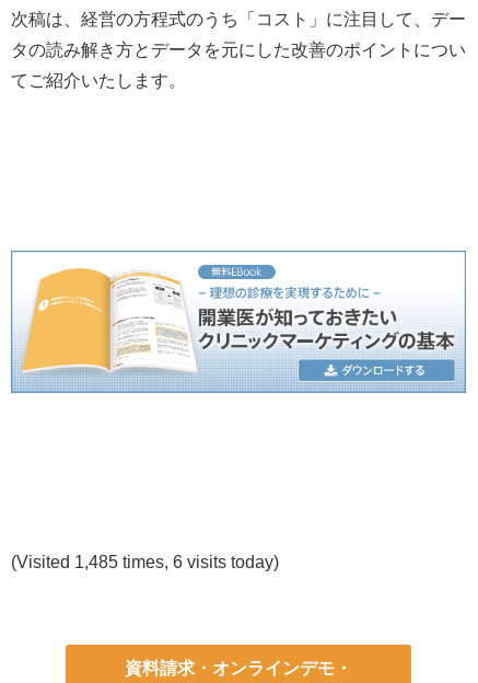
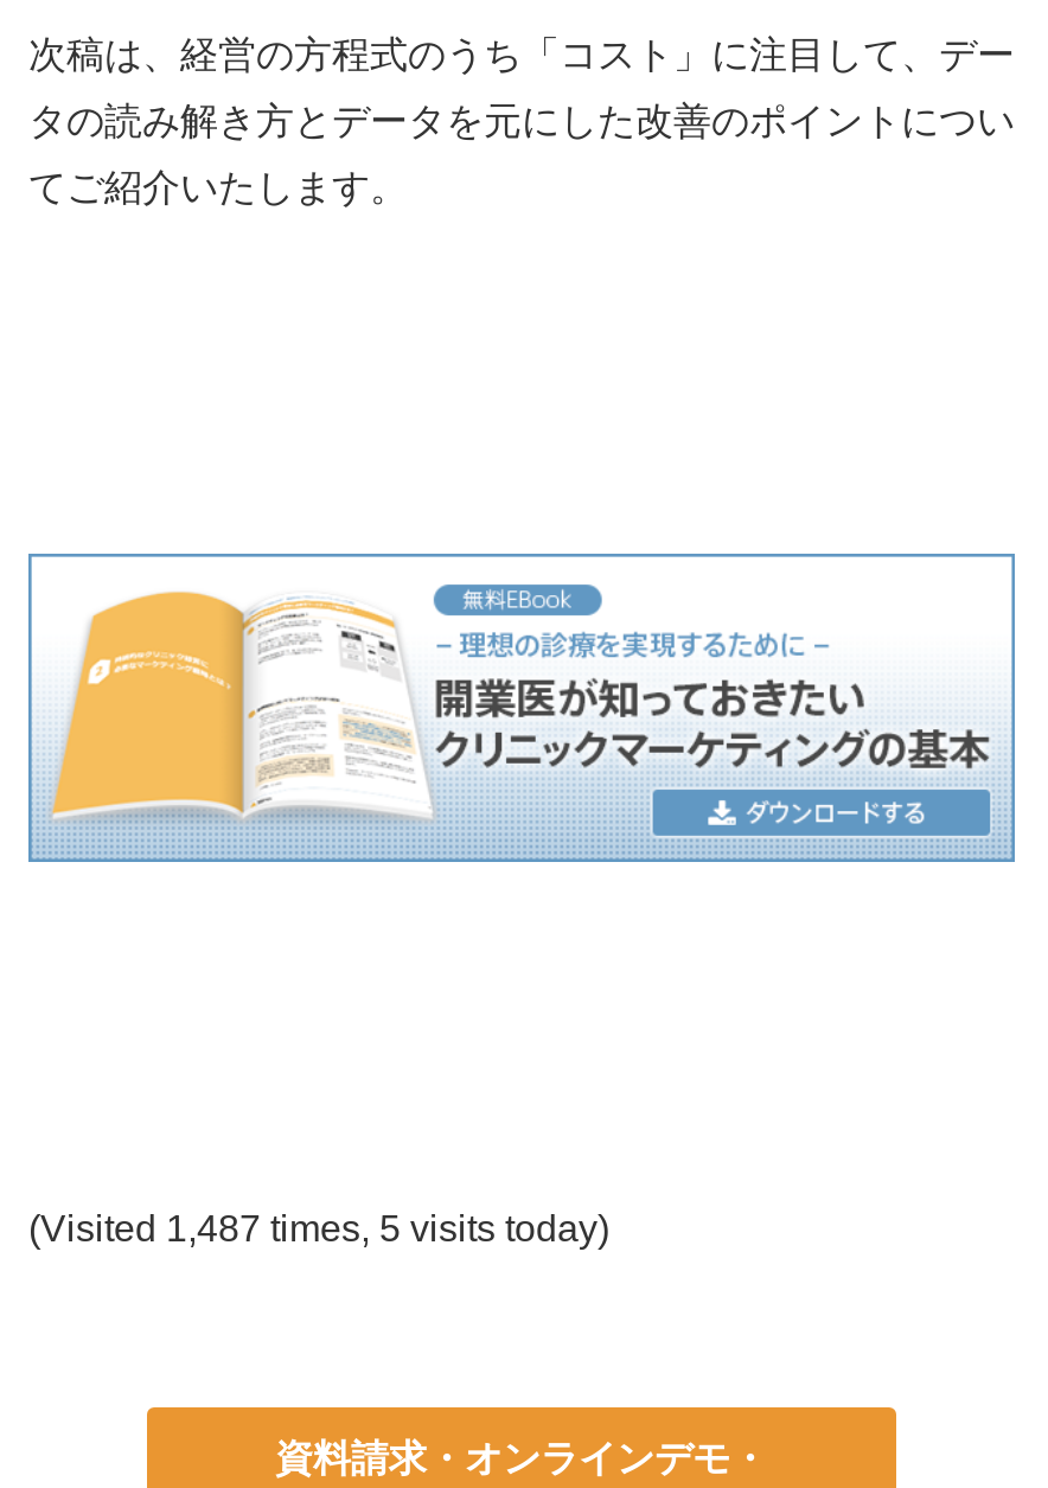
- (Visited 1,485 times, 6 visits today)
+ (Visited 1,487 times, 5 visits today)
